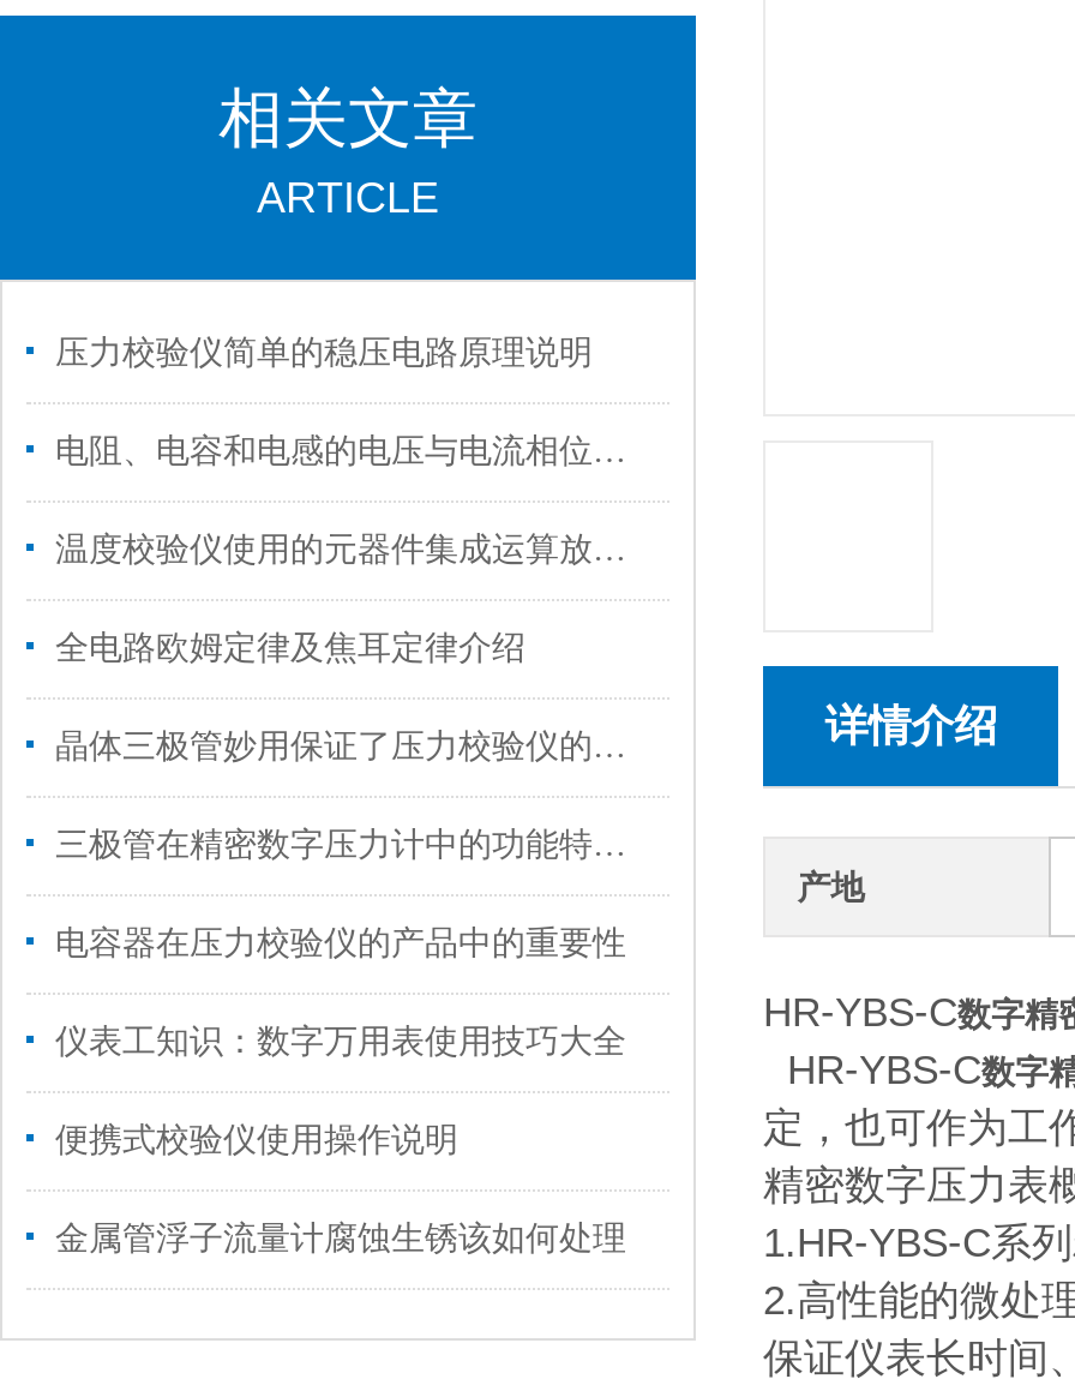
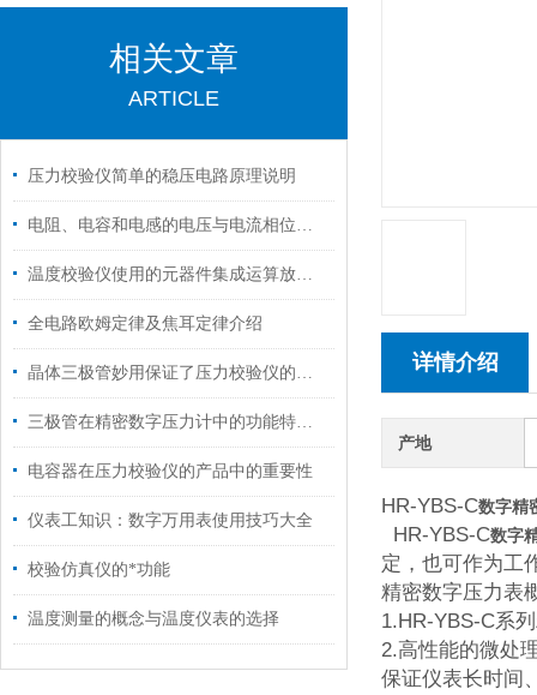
- 便携式校验仪使用操作说明
+ 校验仿真仪的*功能

- 金属管浮子流量计腐蚀生锈该如何处理
+ 温度测量的概念与温度仪表的选择
